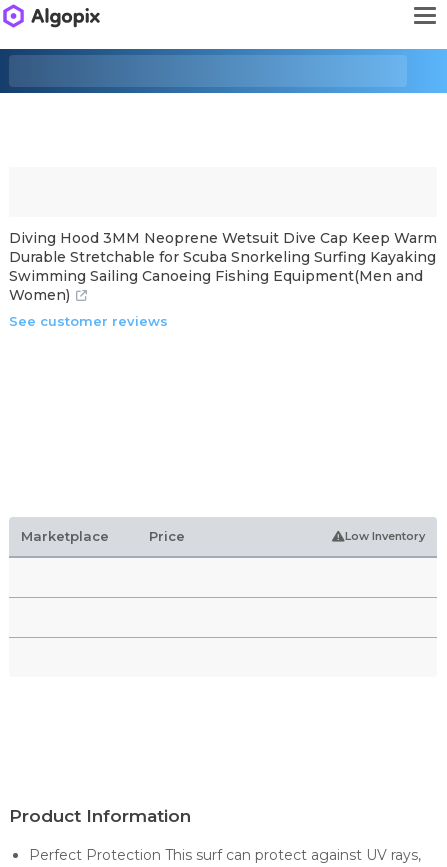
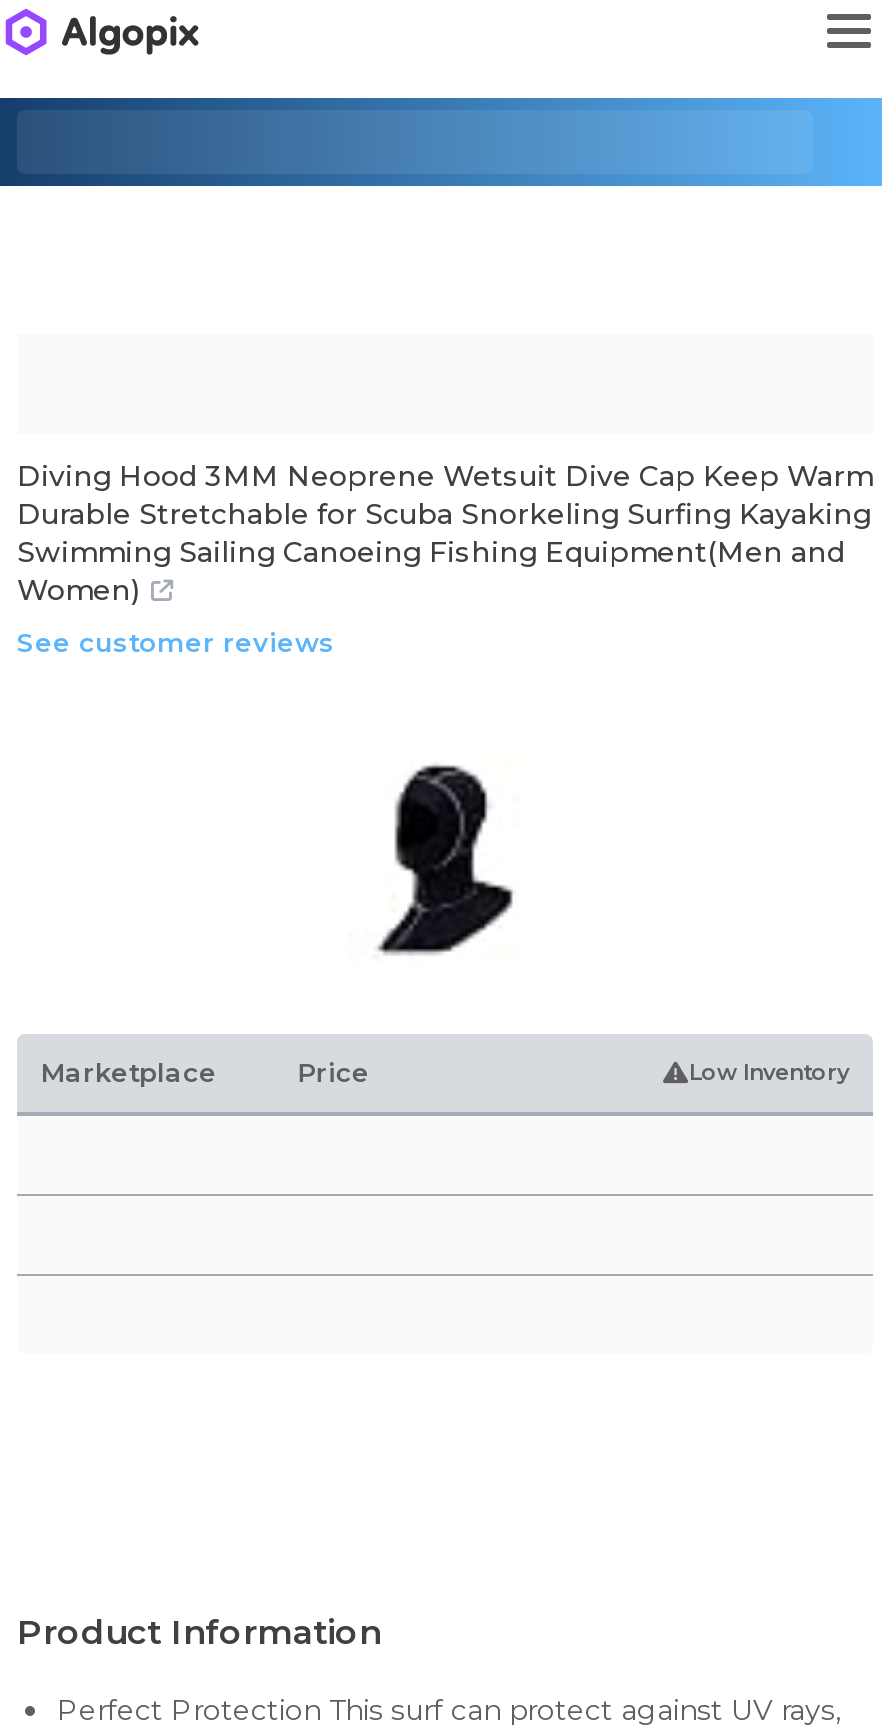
+ [image]
